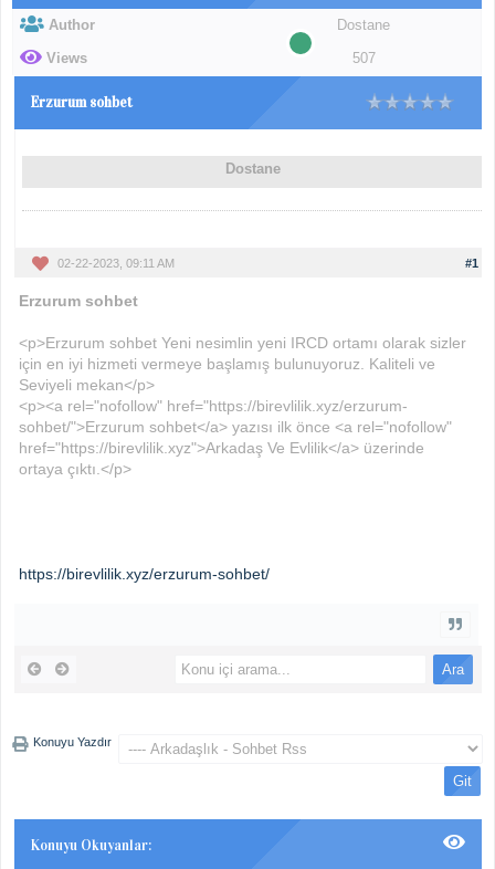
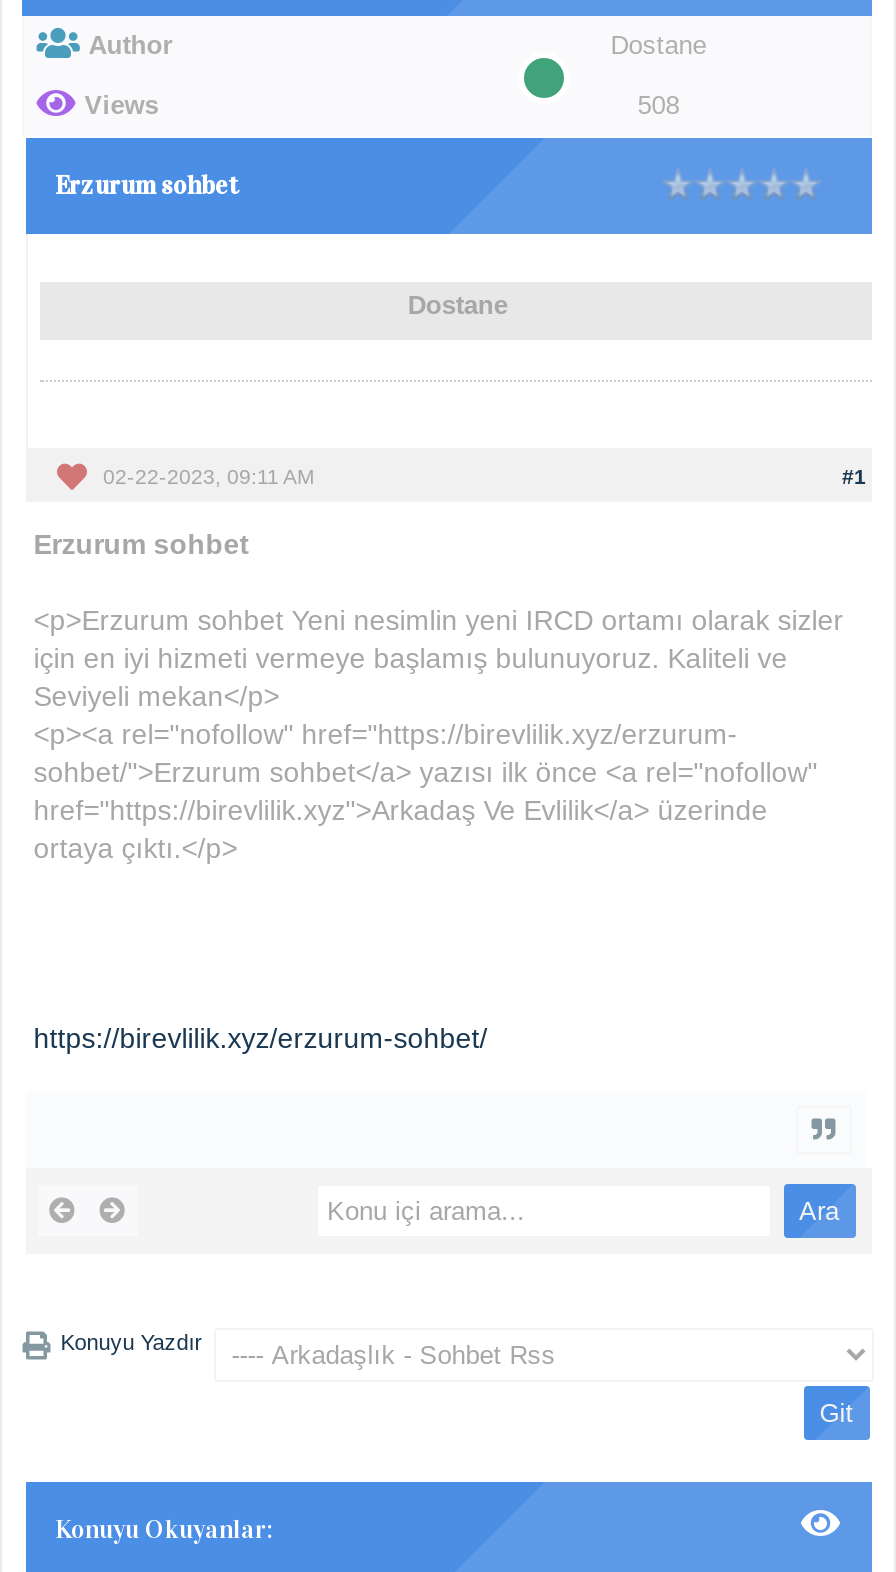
- 507
+ 508
